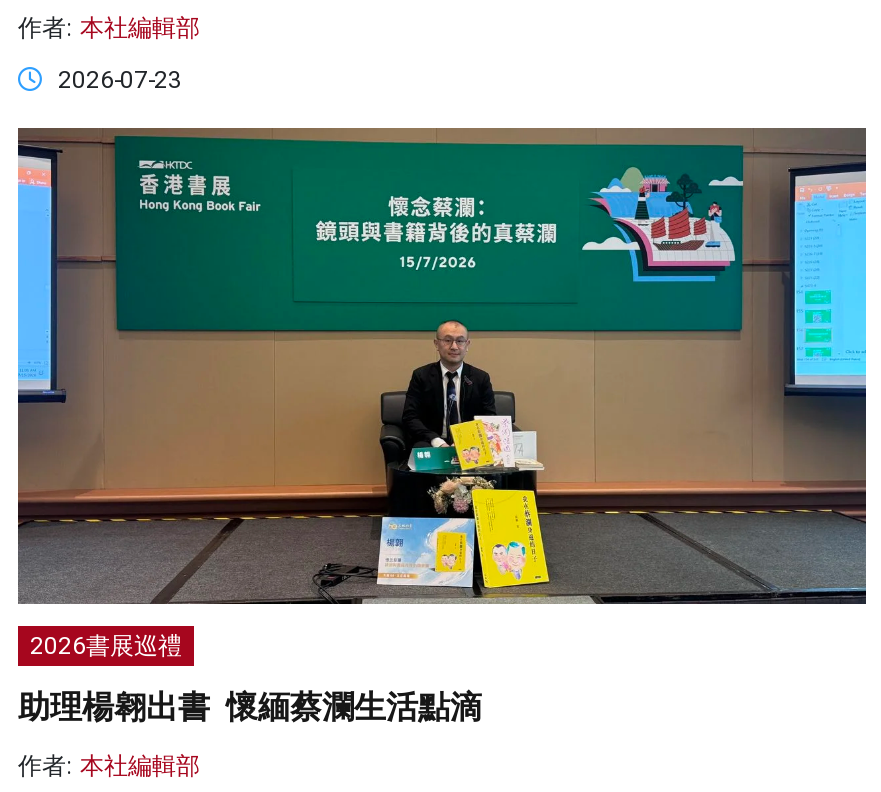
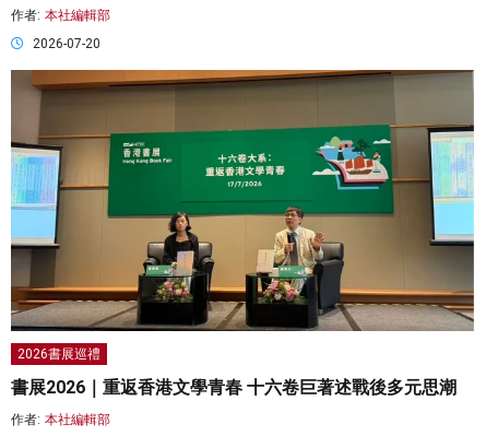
- 2026-07-23
+ 2026-07-20

- [image]
+ [image]

- 助理楊翱出書 懷緬蔡瀾生活點滴
+ 書展2026｜重返香港文學青春 十六卷巨著述戰後多元思潮
